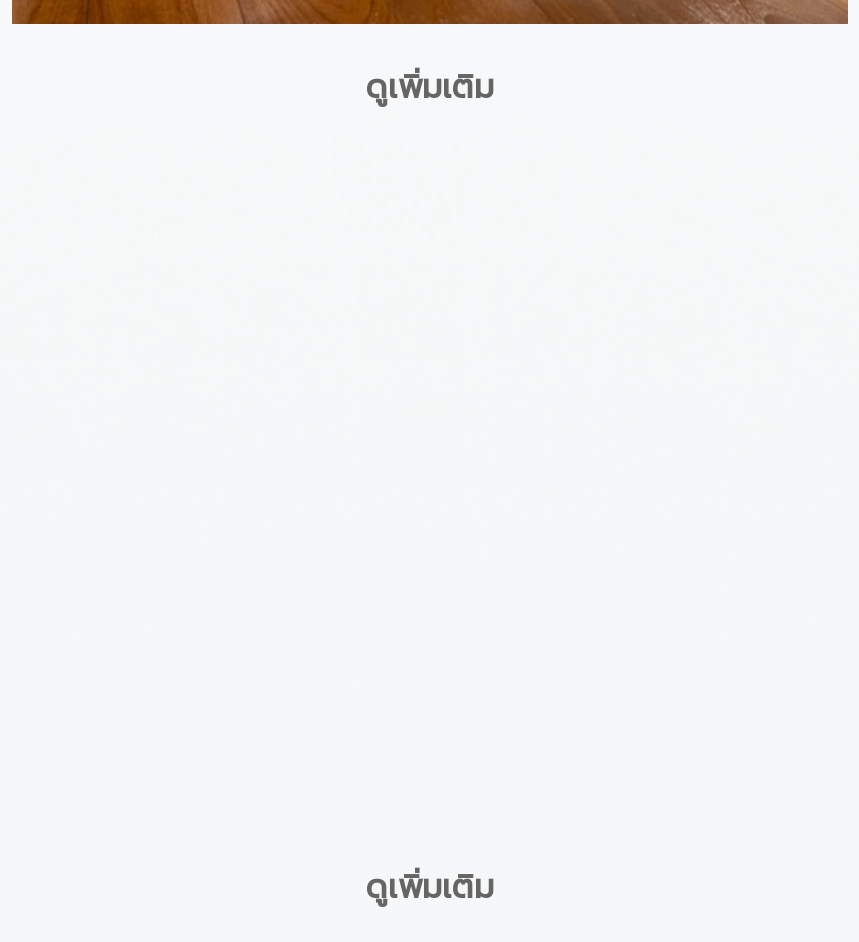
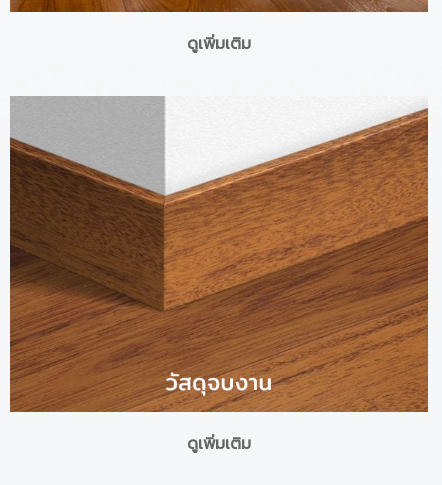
+ [image]
